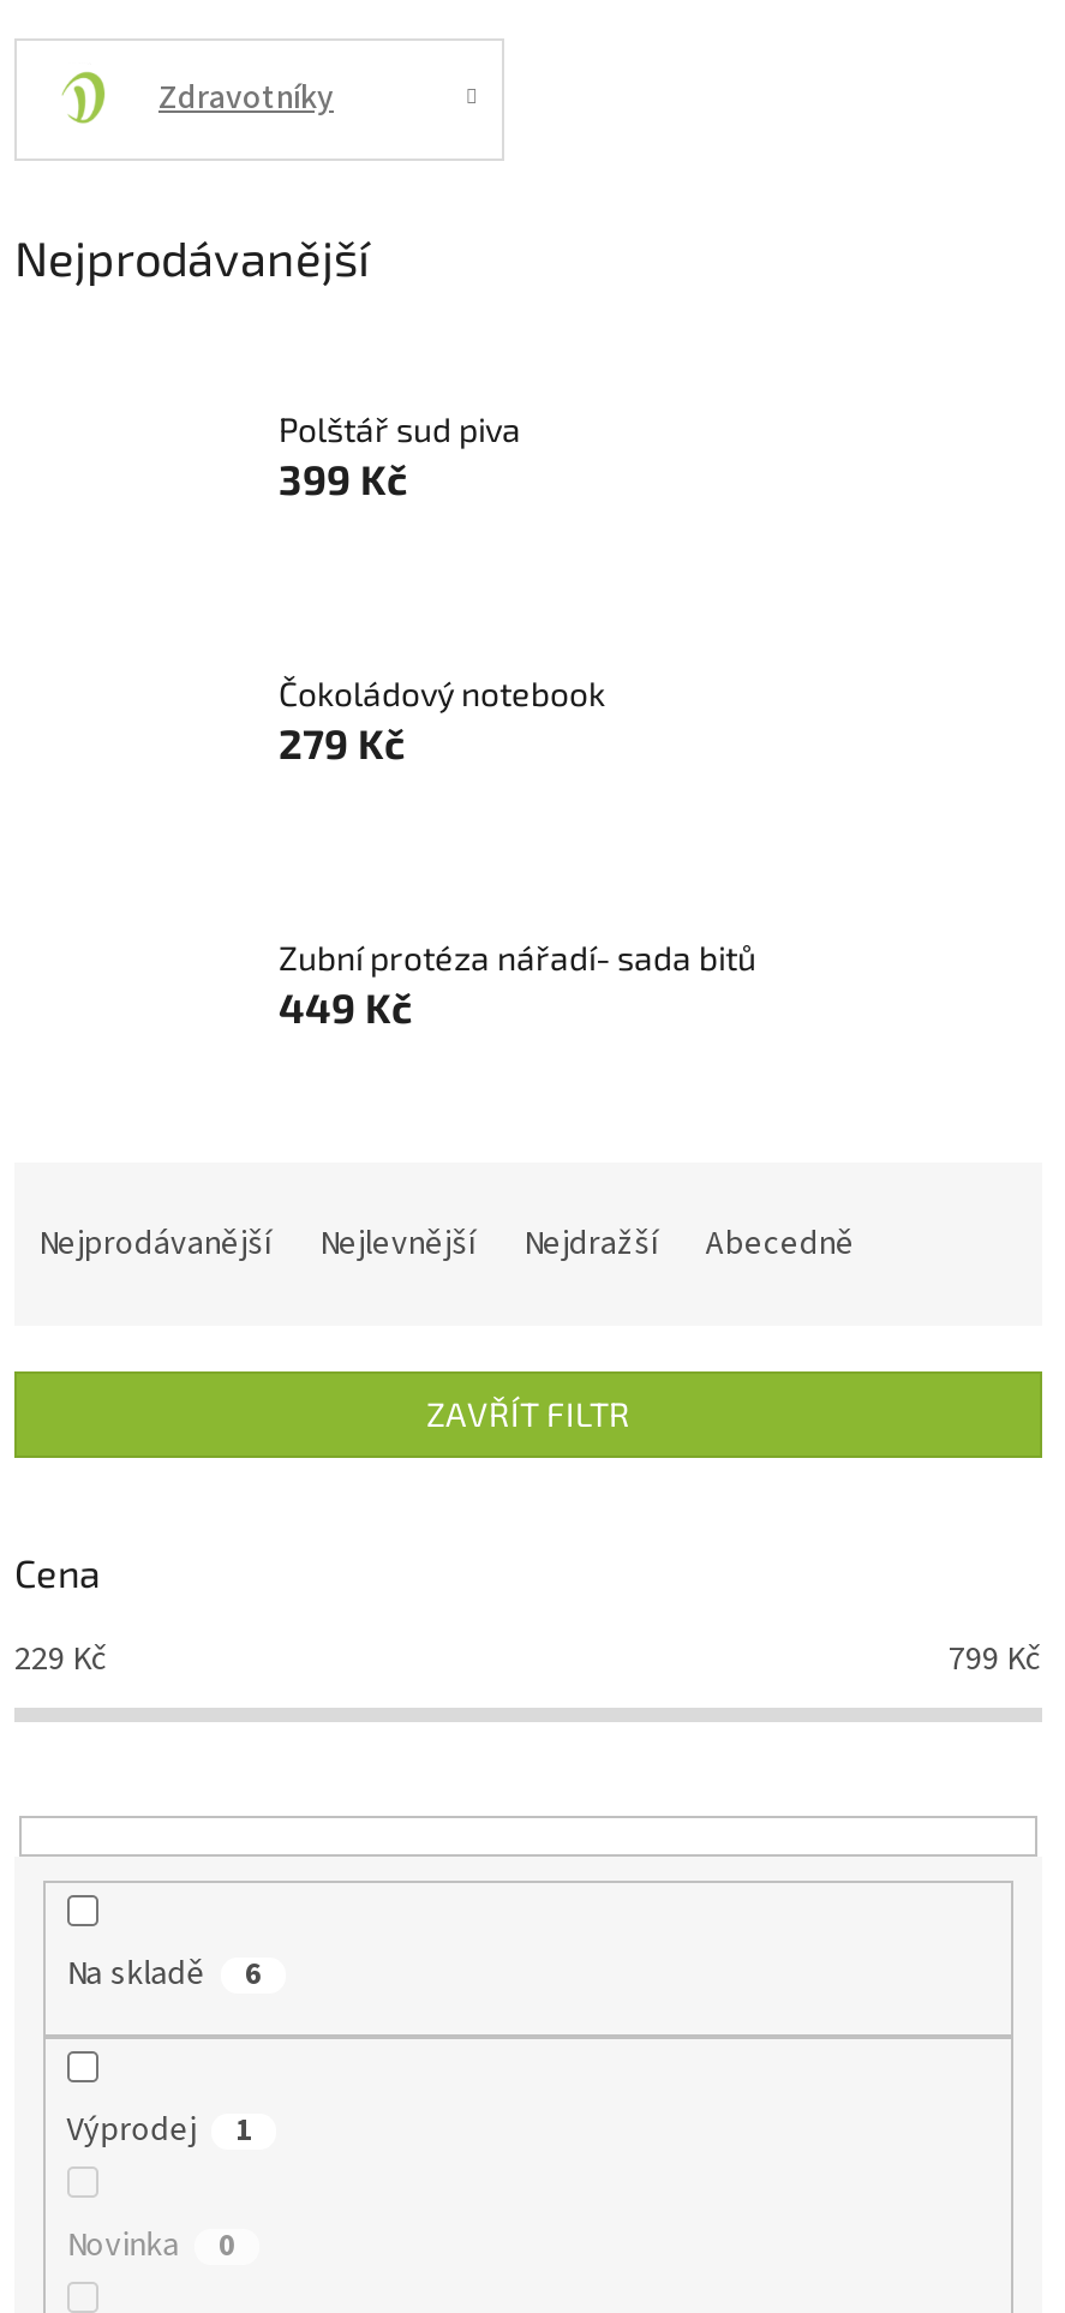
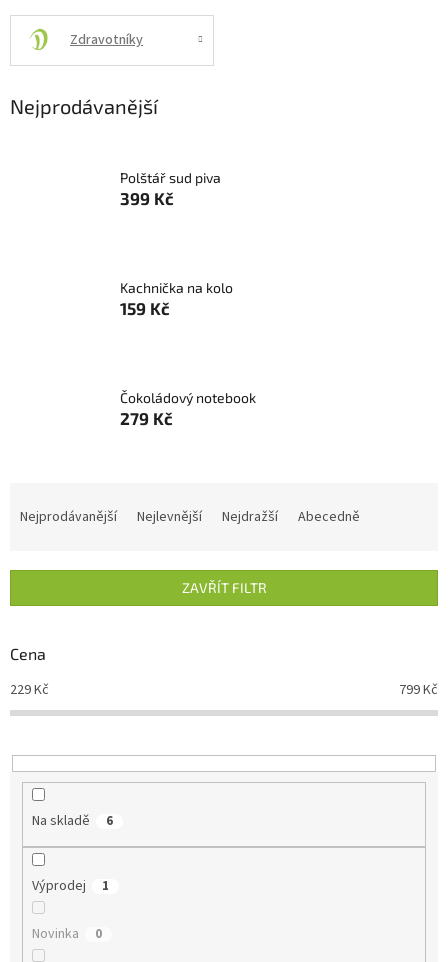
+ Kachnička na kolo
+ 159 Kč

moved down: Čokoládový notebook | 279 Kč

- Zubní protéza nářadí- sada bitů
- 449 Kč
